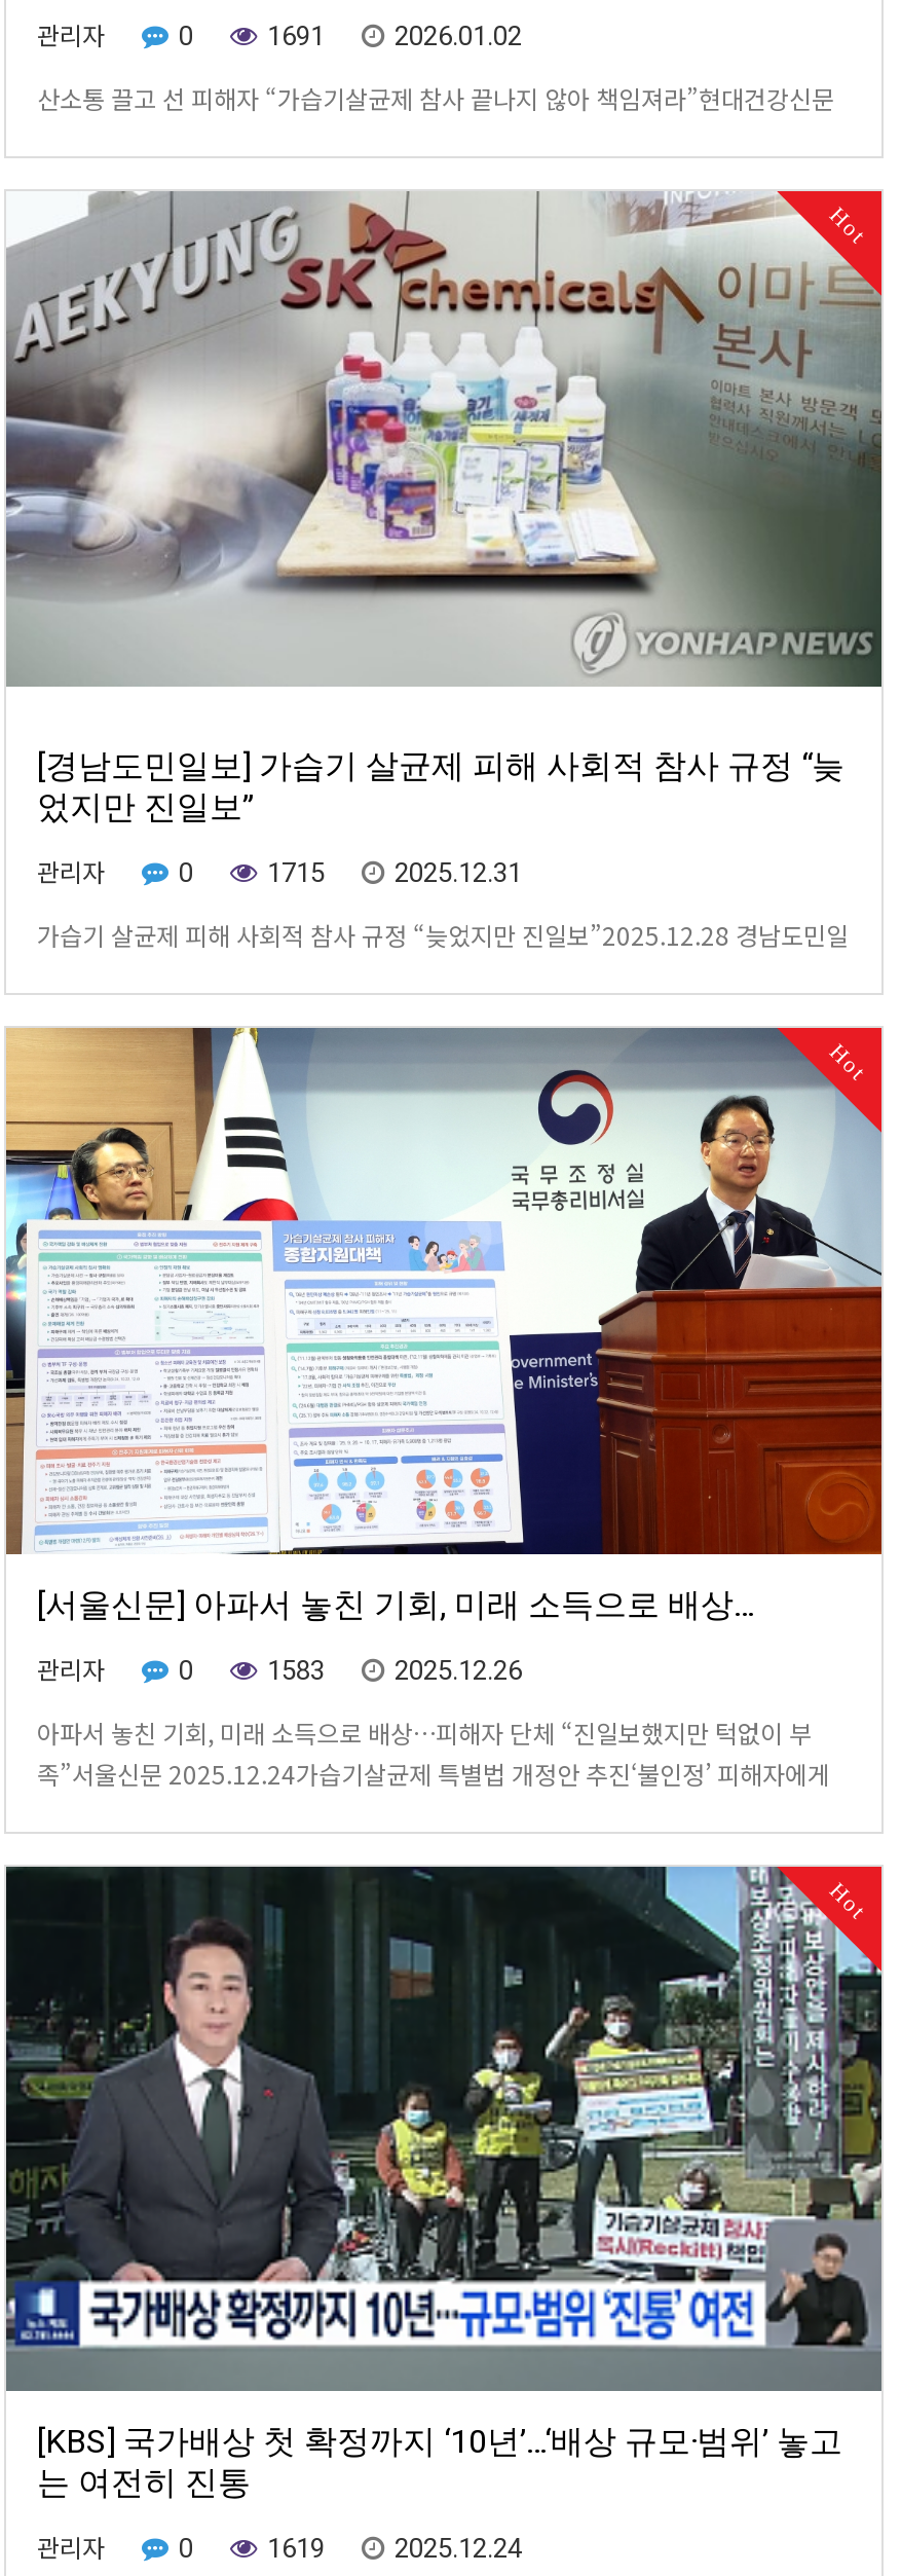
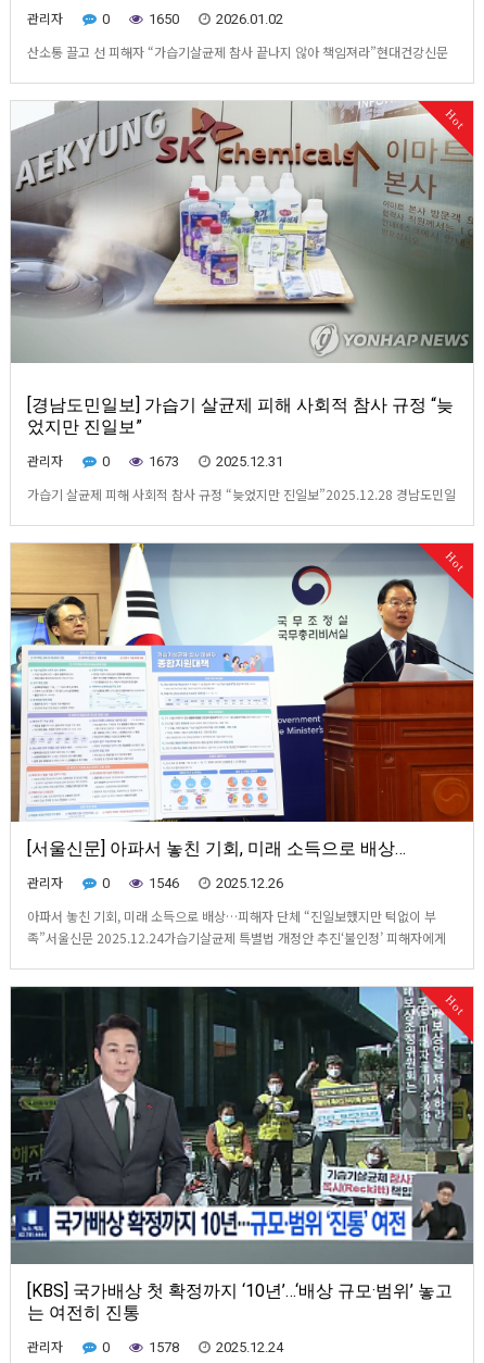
- 0 1691 2026.01.02
+ 0 1650 2026.01.02

- 0 1715 2025.12.31
+ 0 1673 2025.12.31

- 0 1583 2025.12.26
+ 0 1546 2025.12.26

- 0 1619 2025.12.24
+ 0 1578 2025.12.24
